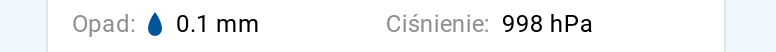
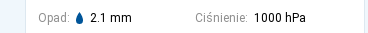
- Opad: 0.1 mm
+ Opad: 2.1 mm

- Ciśnienie: 998 hPa
+ Ciśnienie: 1000 hPa
